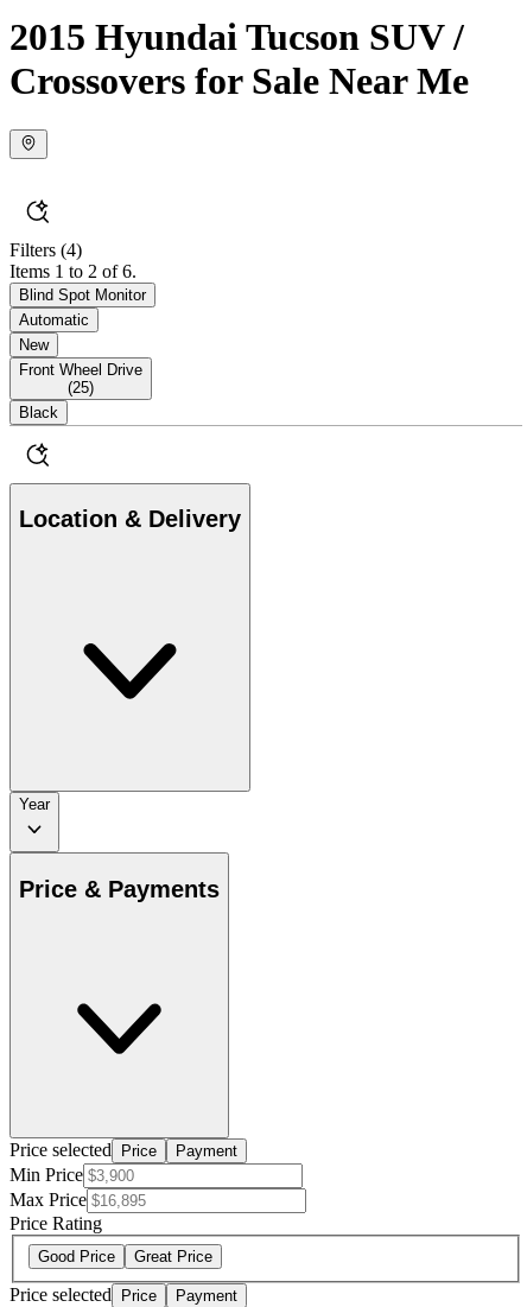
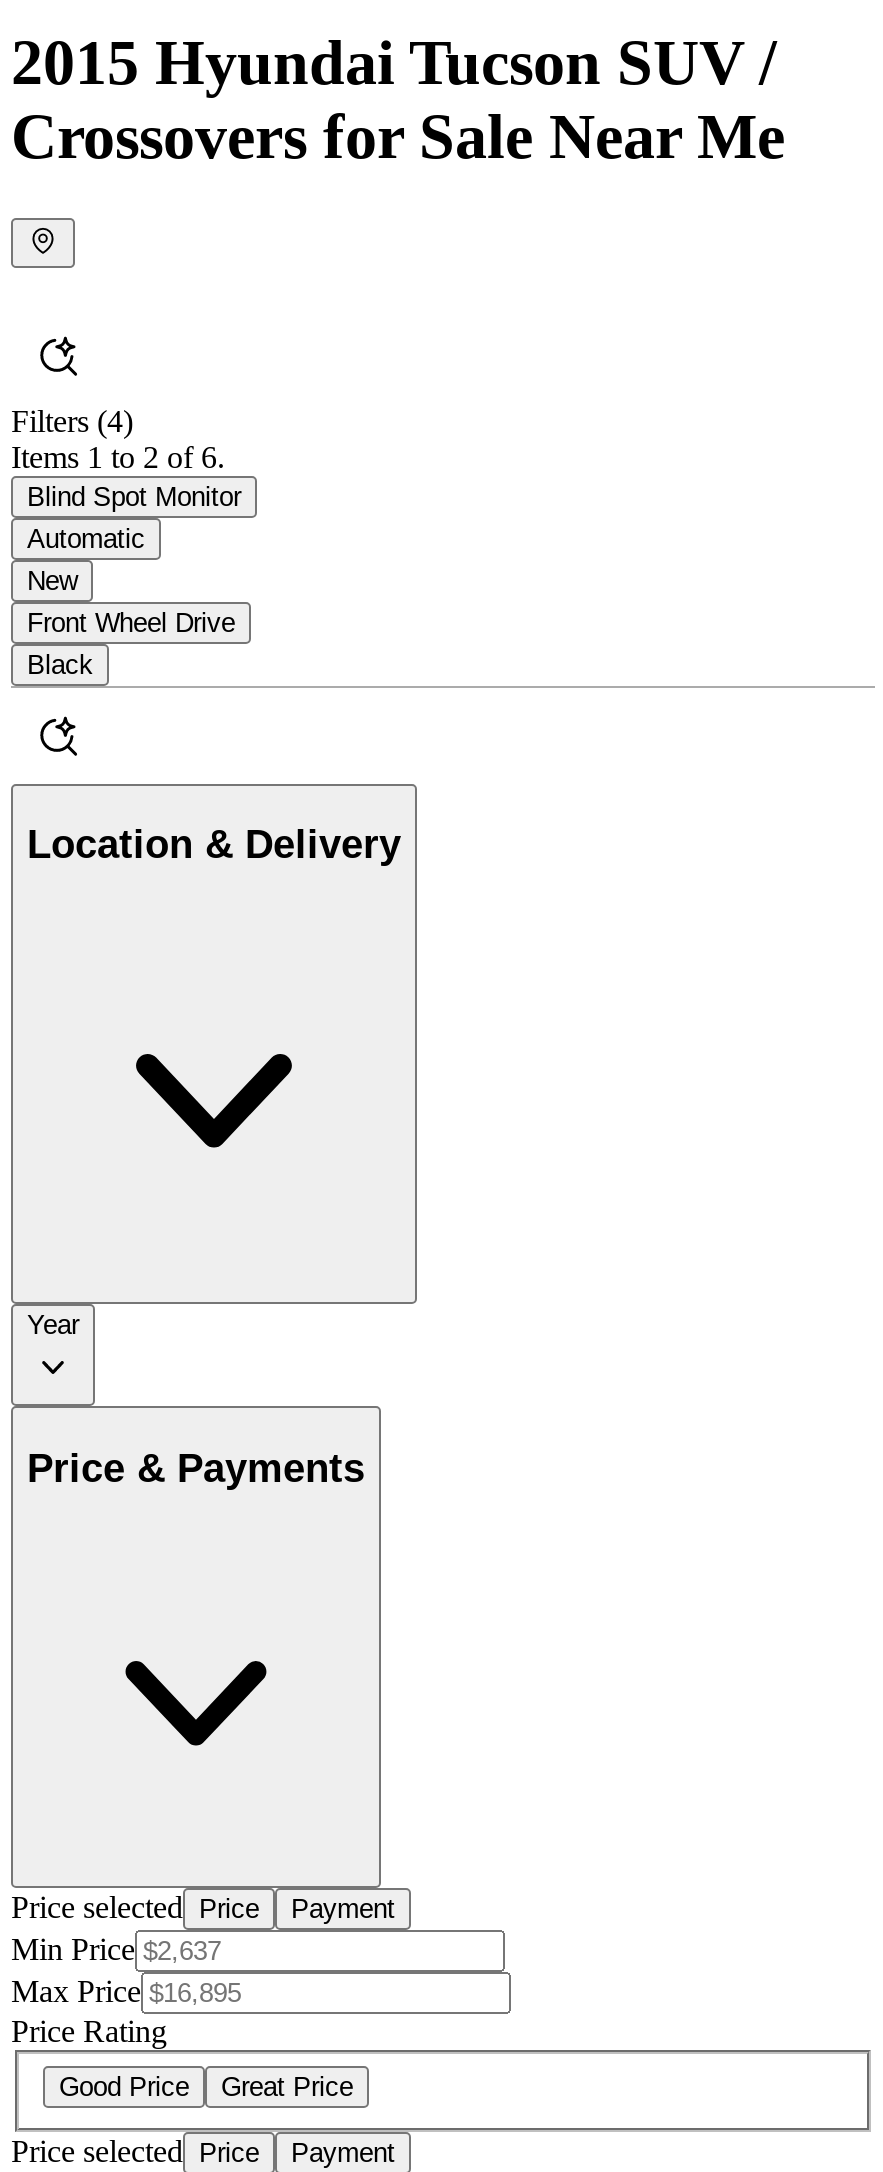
- (25)
